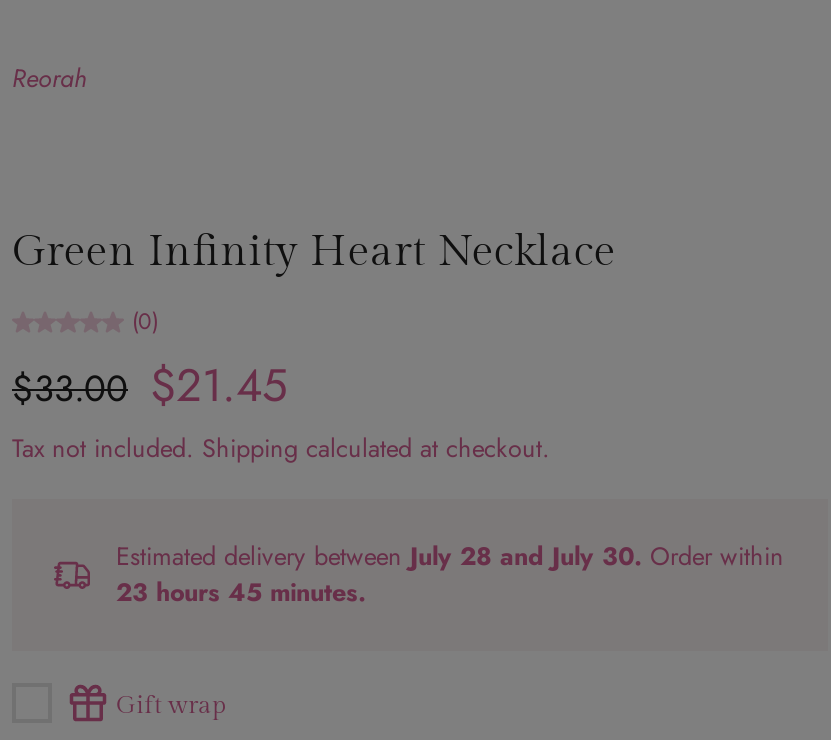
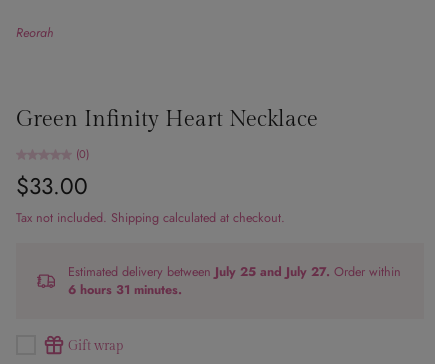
- $33.00 $21.45
+ $33.00

- Estimated delivery between July 28 and July 30. Order within
+ Estimated delivery between July 25 and July 27. Order within

- 23 hours 45 minutes.
+ 6 hours 31 minutes.
